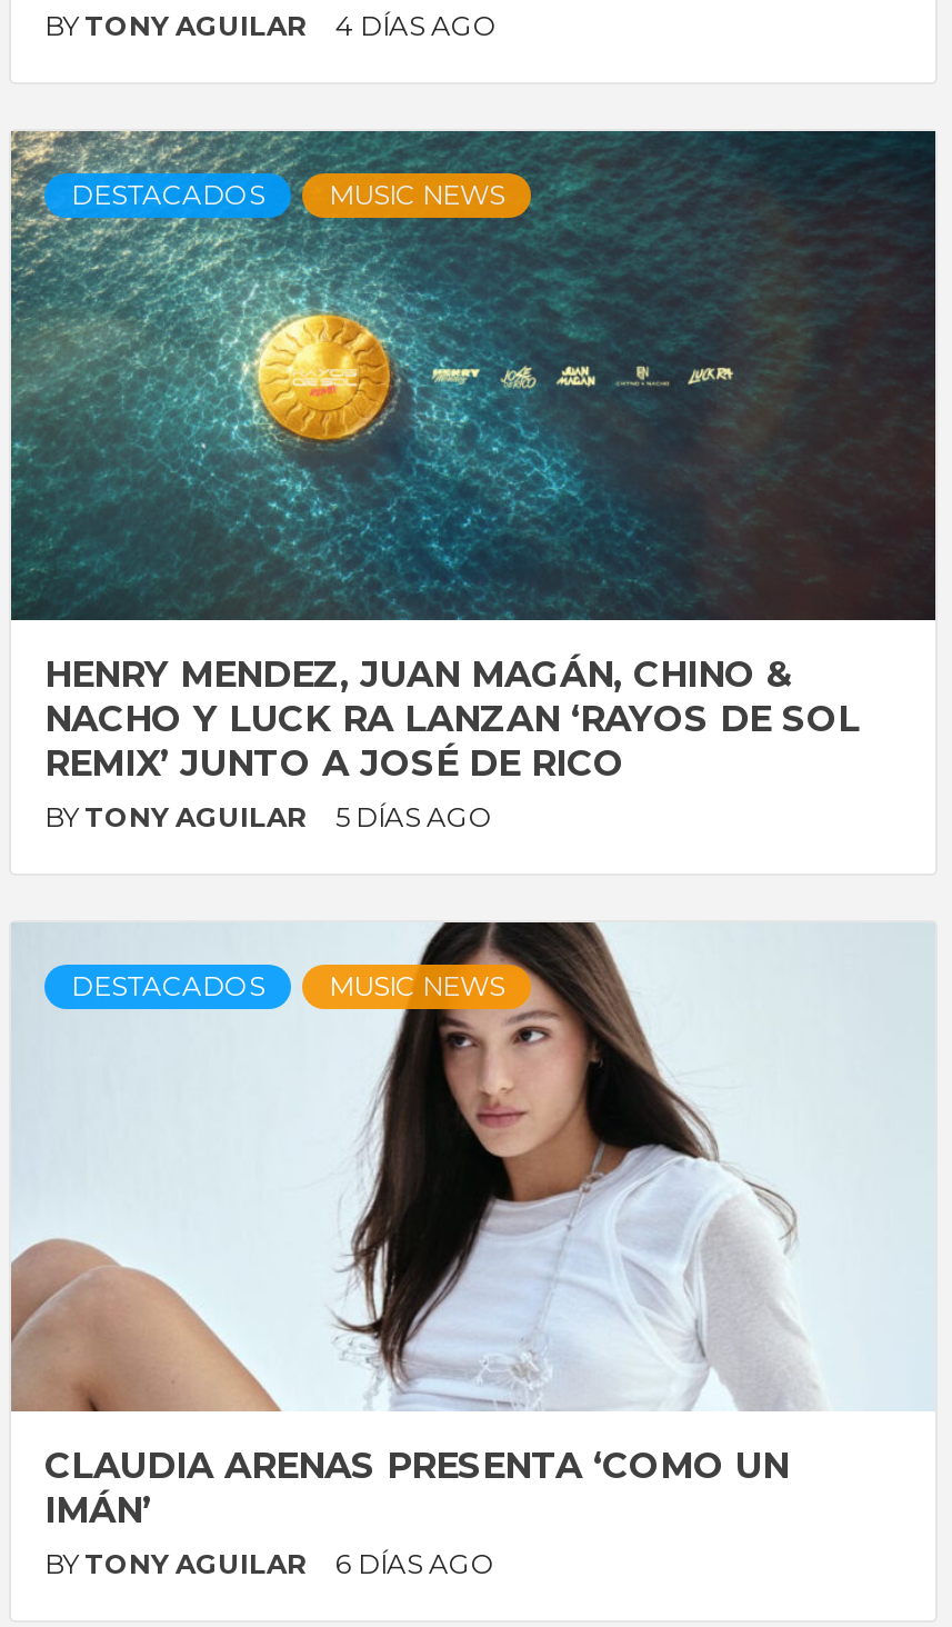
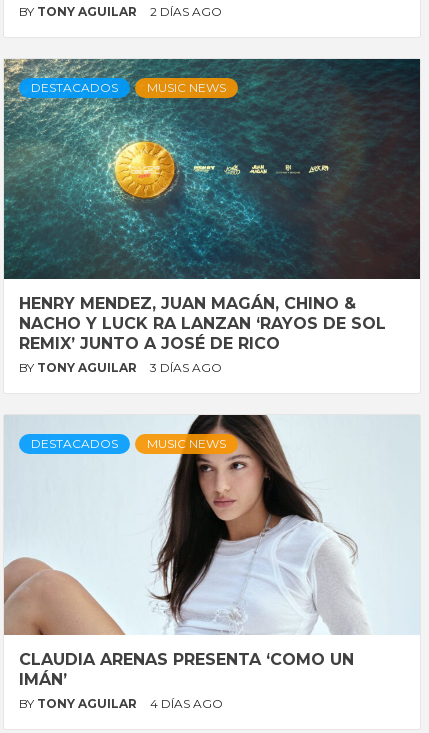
- BY TONY AGUILAR 4 DÍAS AGO
+ BY TONY AGUILAR 2 DÍAS AGO

- BY TONY AGUILAR 5 DÍAS AGO
+ BY TONY AGUILAR 3 DÍAS AGO

- BY TONY AGUILAR 6 DÍAS AGO
+ BY TONY AGUILAR 4 DÍAS AGO
